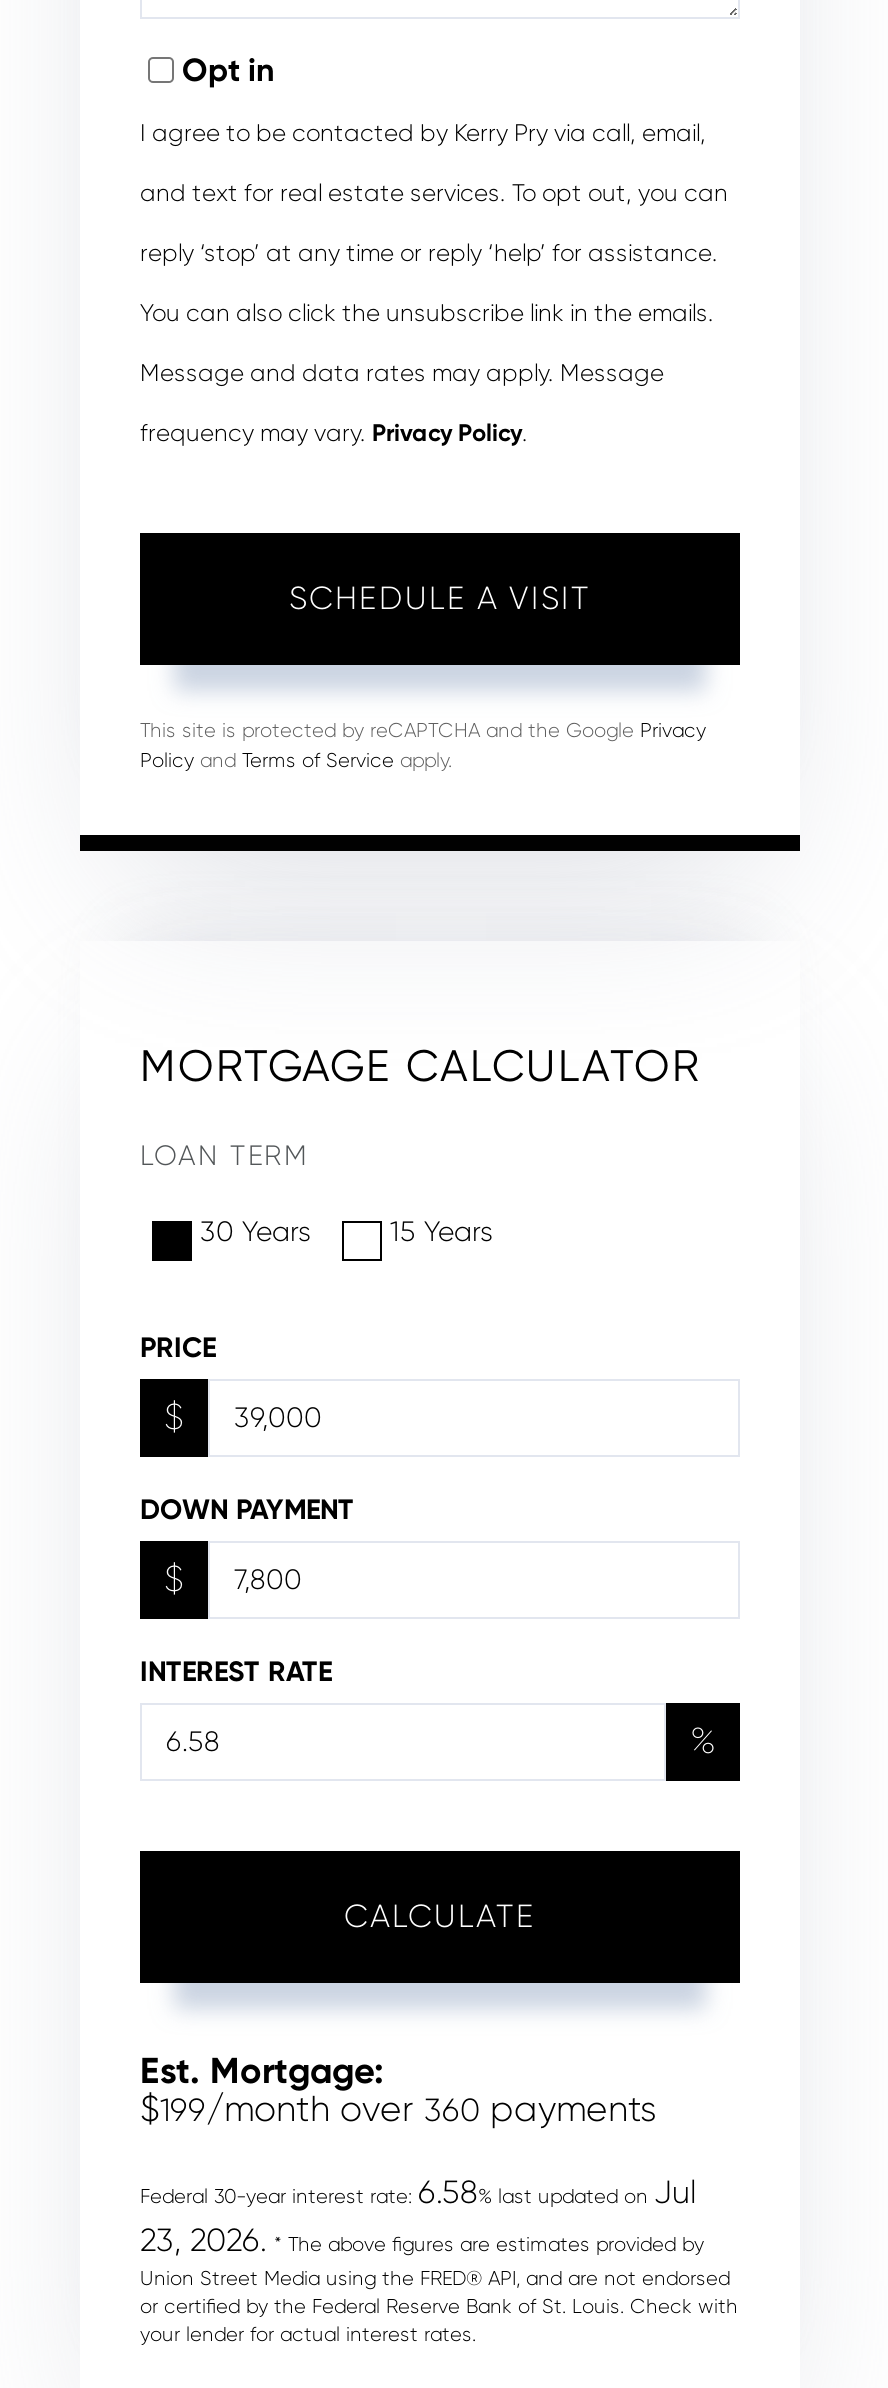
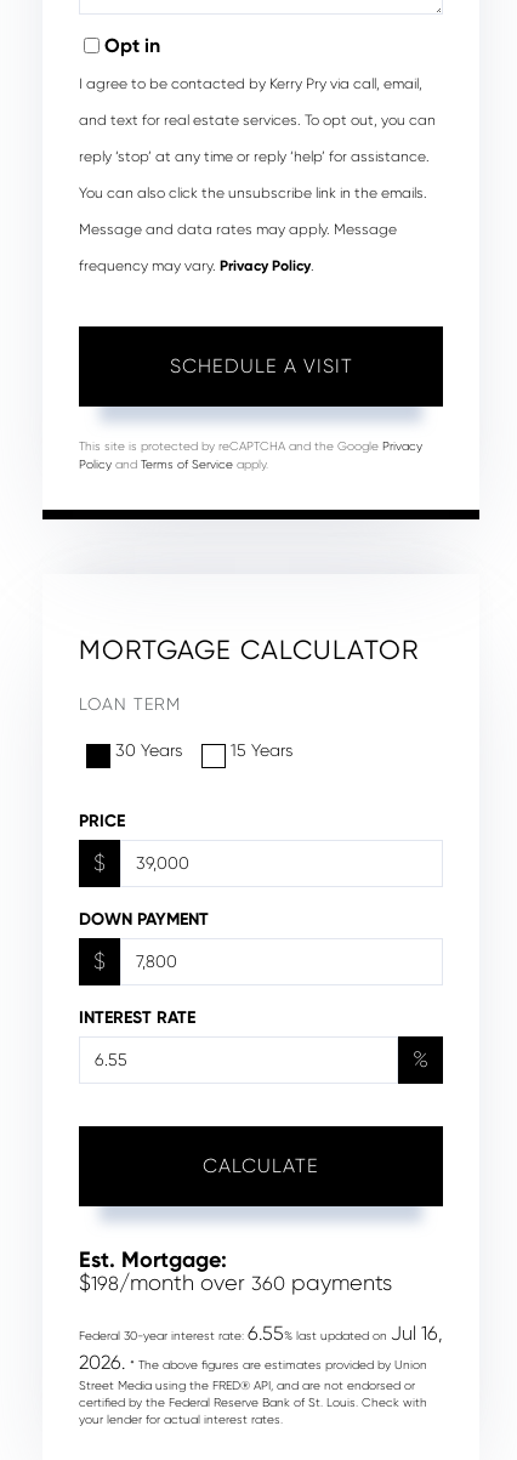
- $199/month over 360 payments
+ $198/month over 360 payments

- Federal 30-year interest rate: 6.58% last updated on Jul
- 23, 2026. * The above figures are estimates provided by
- Union Street Media using the FRED® API, and are not endorsed
- or certified by the Federal Reserve Bank of St. Louis. Check with
+ Federal 30-year interest rate: 6.55% last updated on Jul 16,
+ 2026. * The above figures are estimates provided by Union
+ Street Media using the FRED® API, and are not endorsed or
+ certified by the Federal Reserve Bank of St. Louis. Check with
